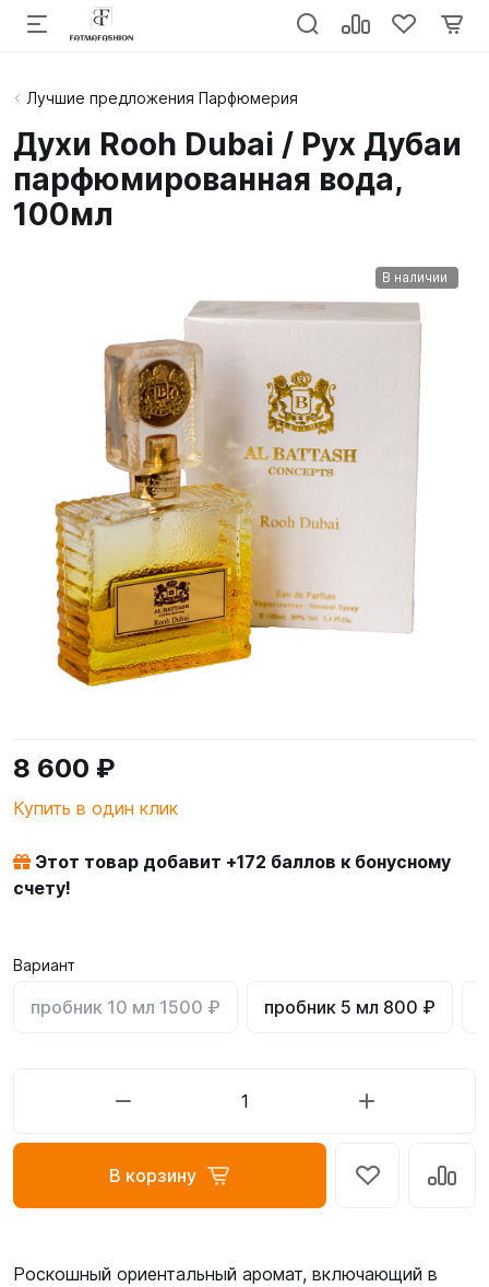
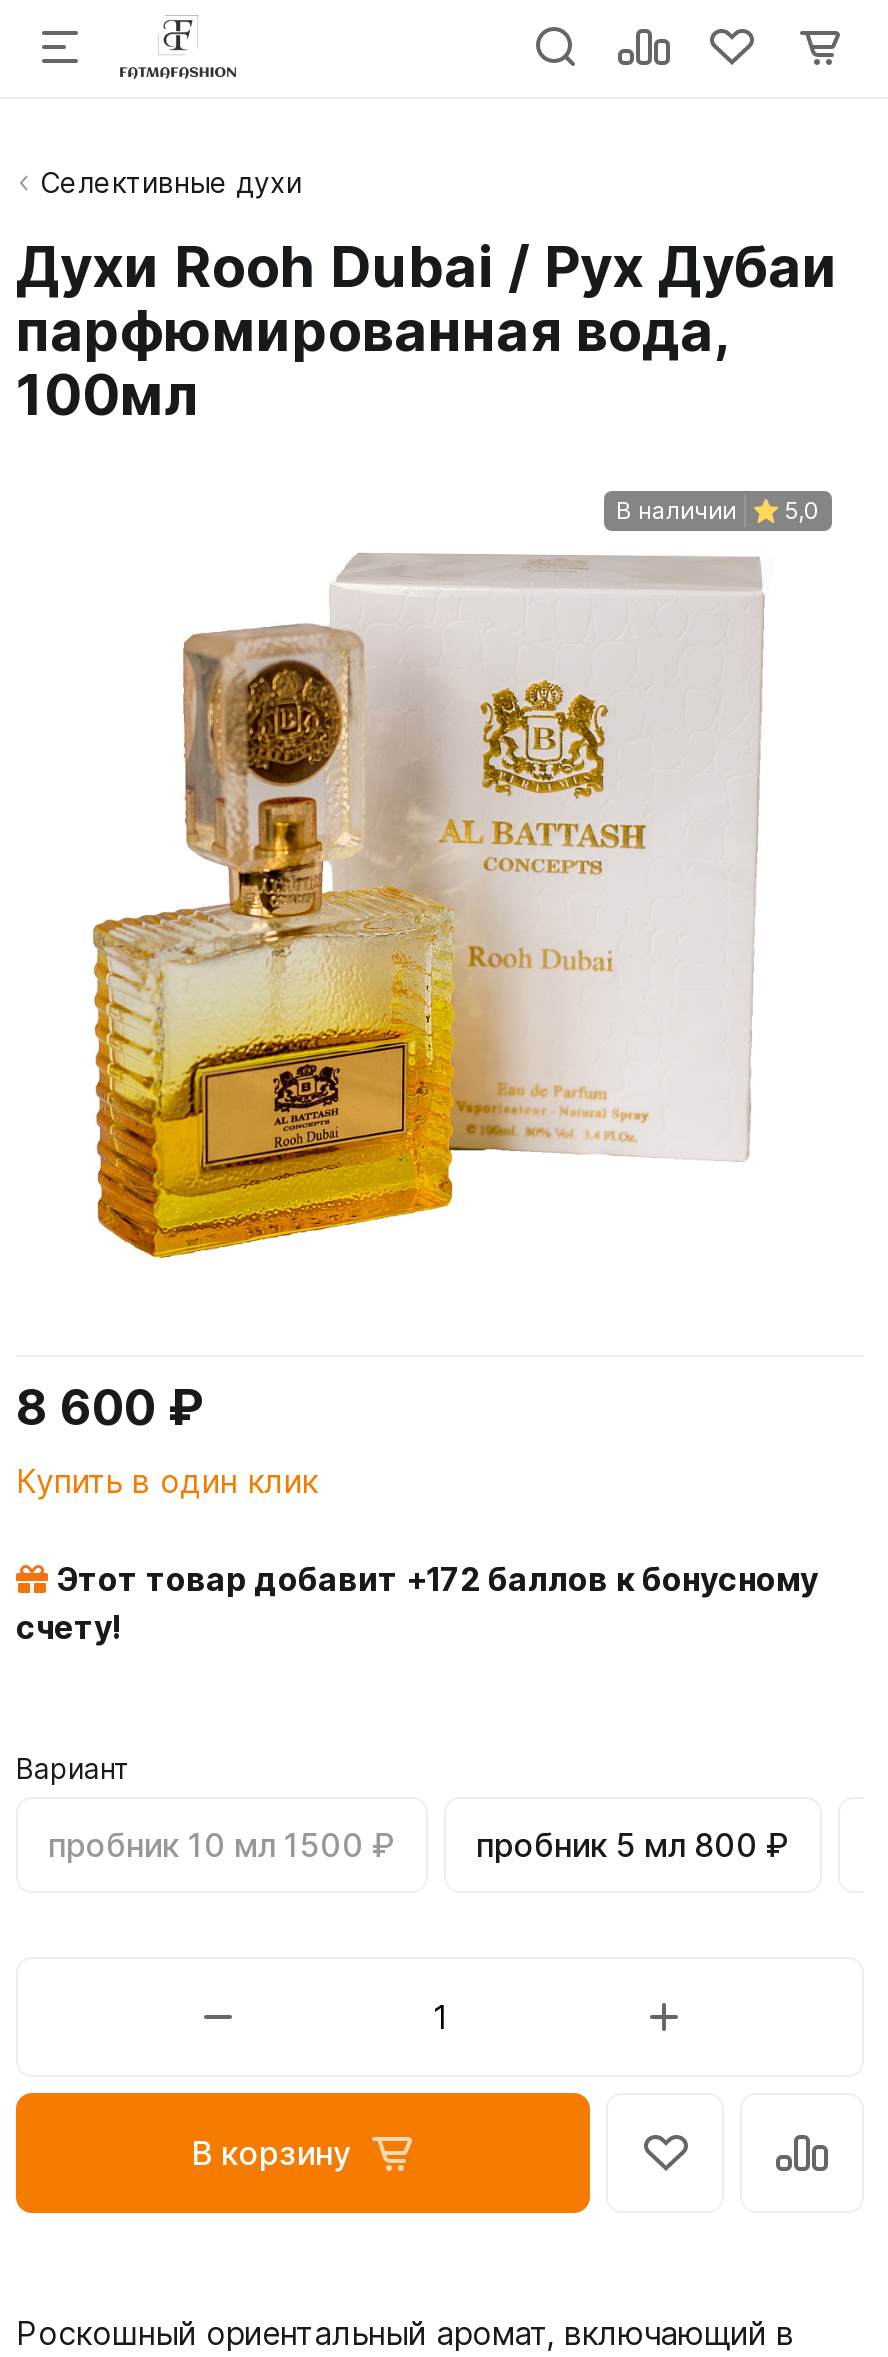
- Лучшие предложения Парфюмерия
+ Селективные духи

+ 5,0
